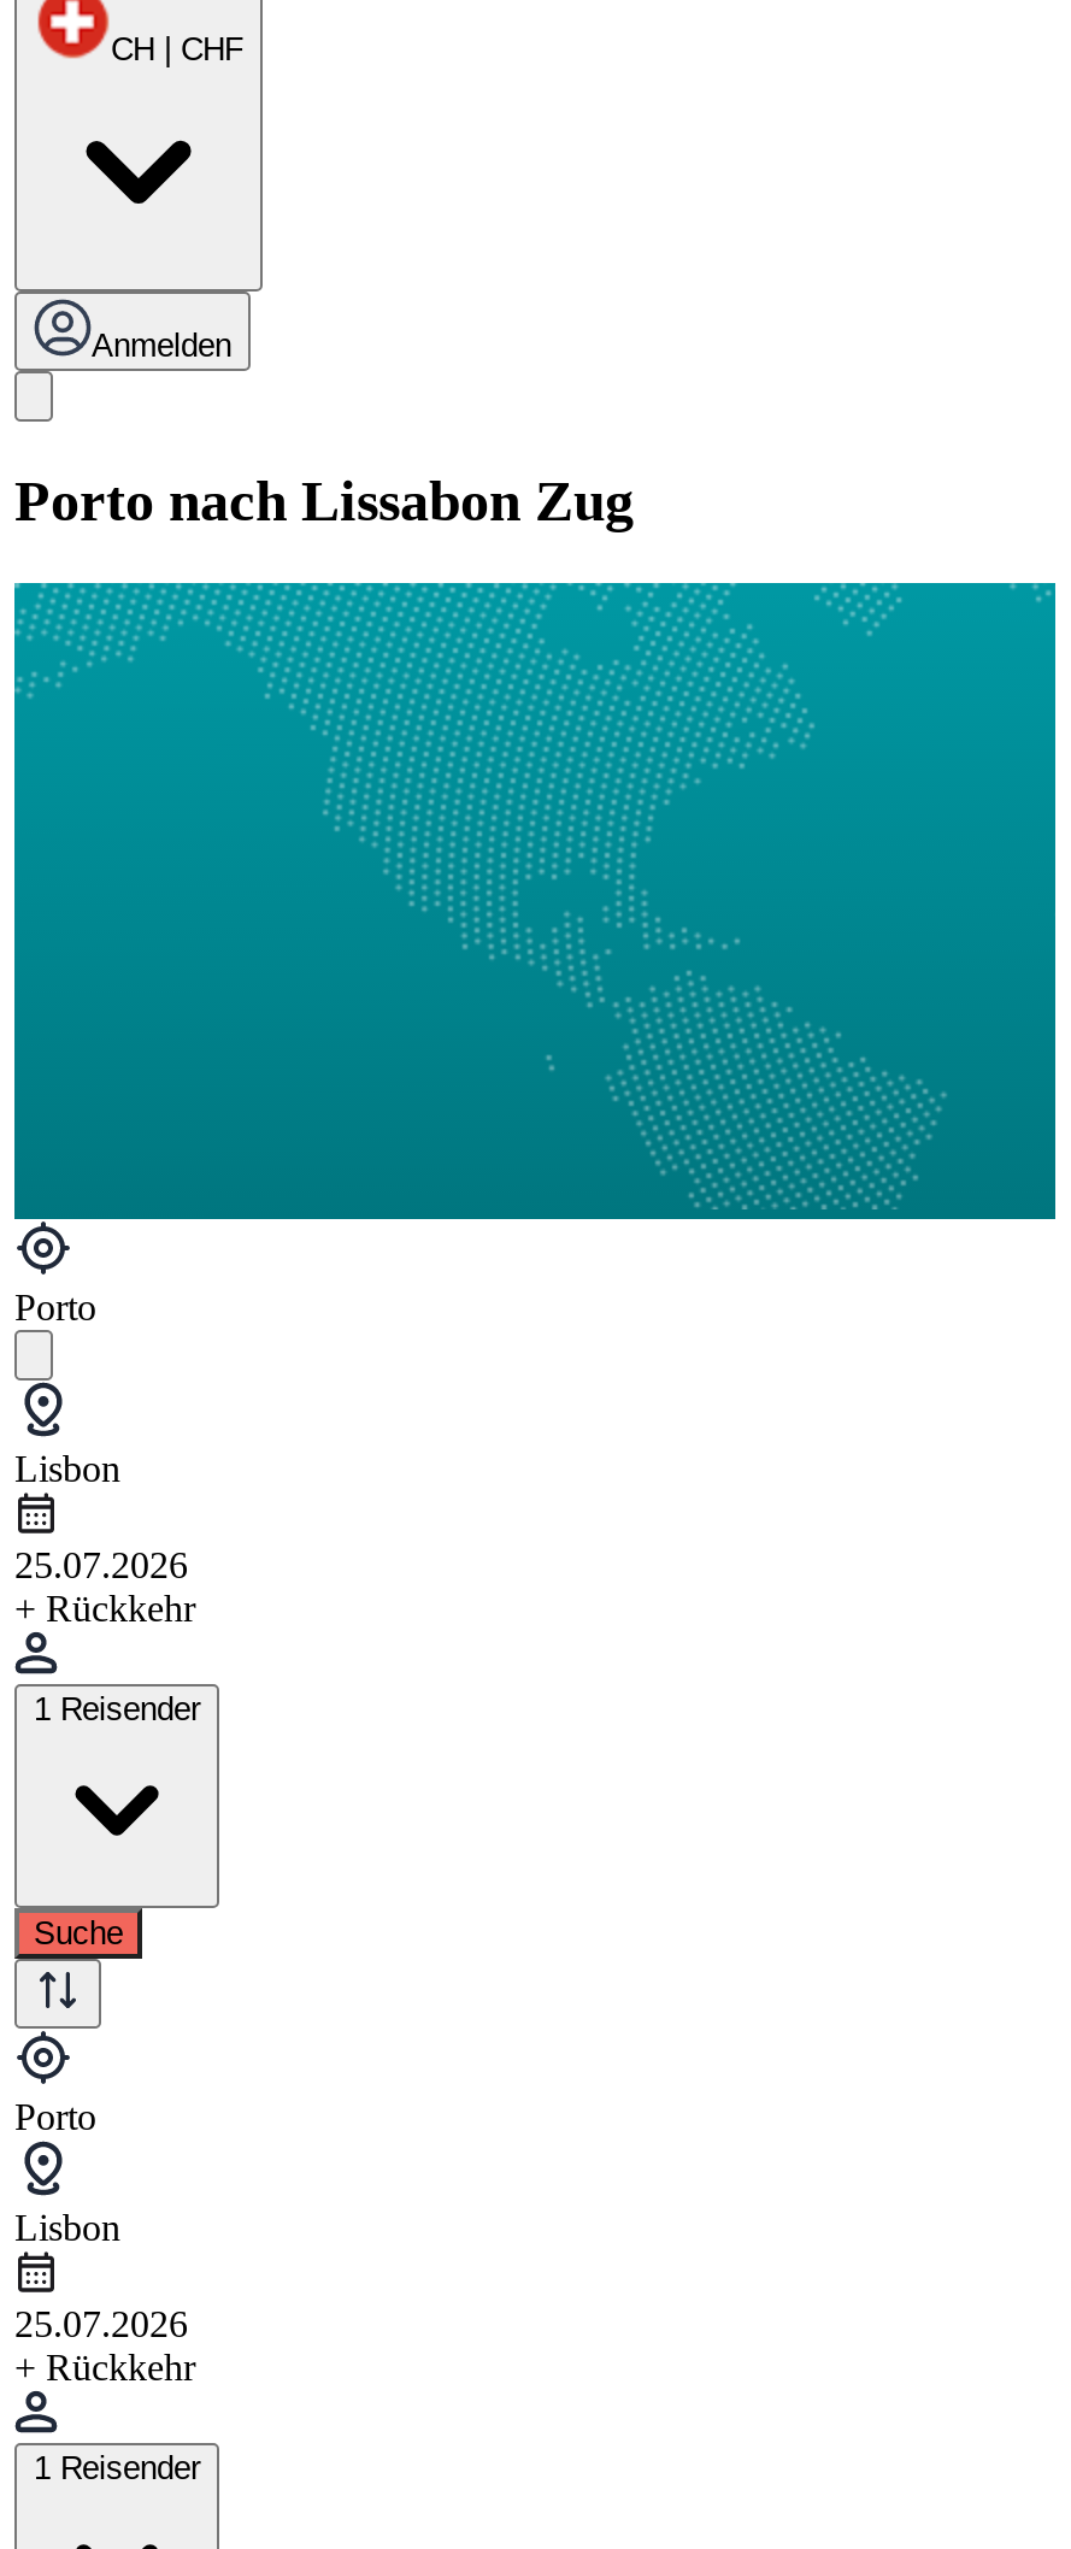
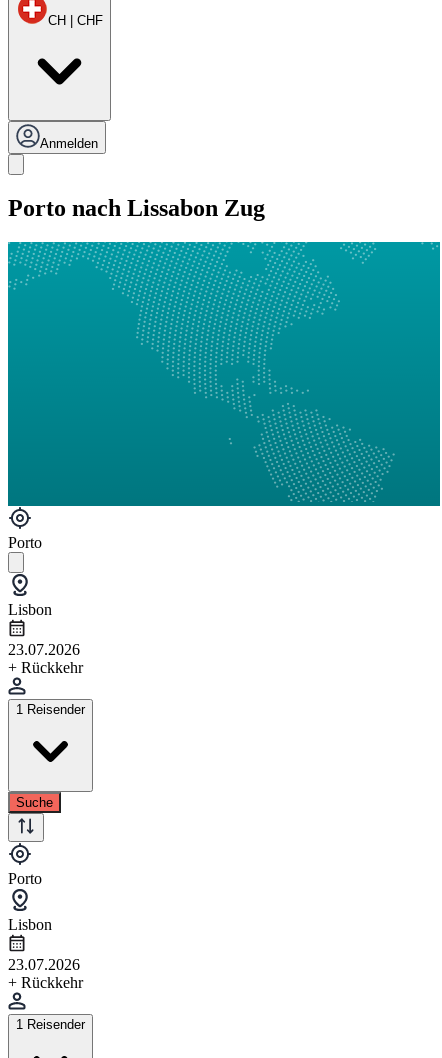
- 25.07.2026
+ 23.07.2026

- 25.07.2026
+ 23.07.2026
